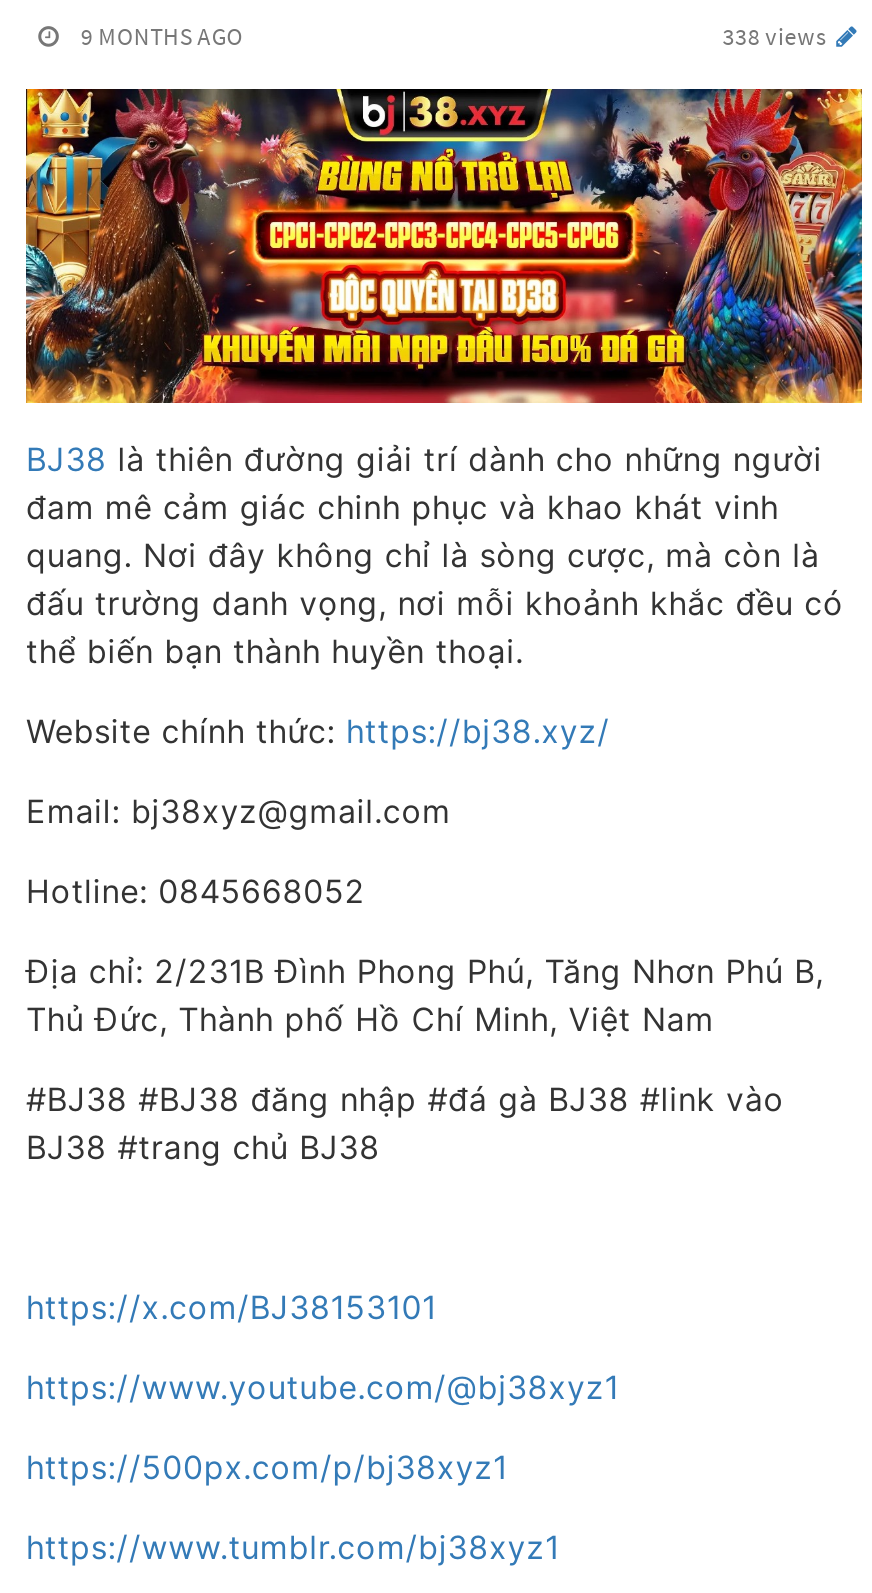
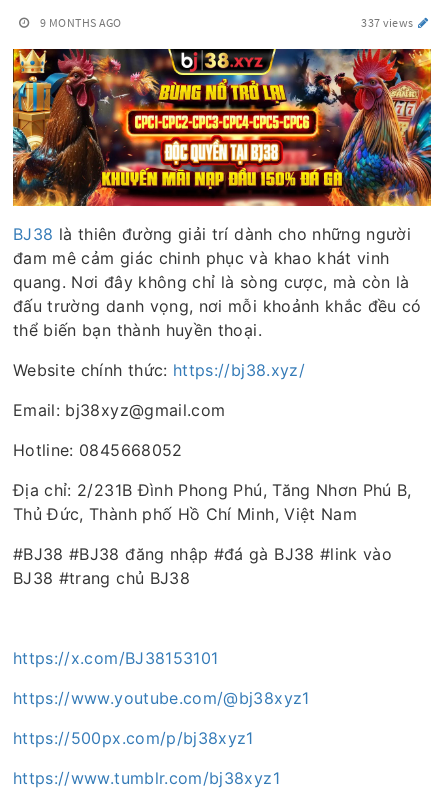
- 338 views
+ 337 views
